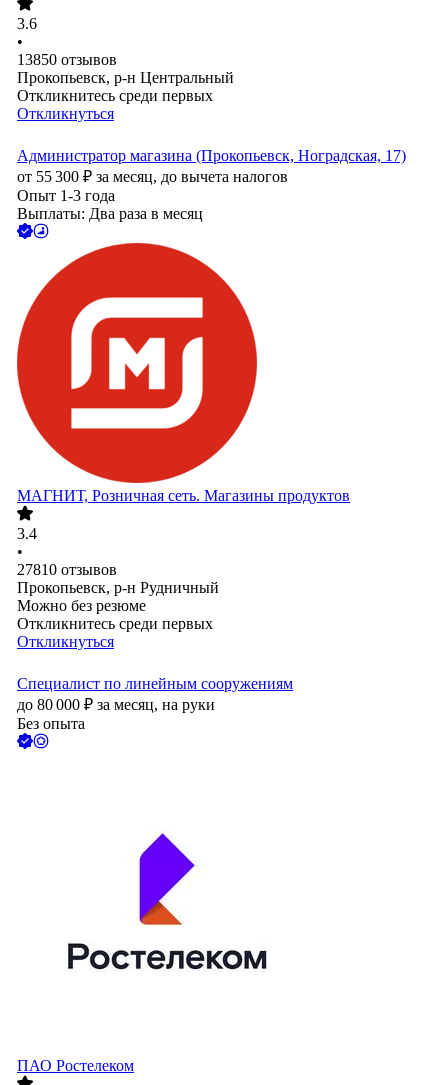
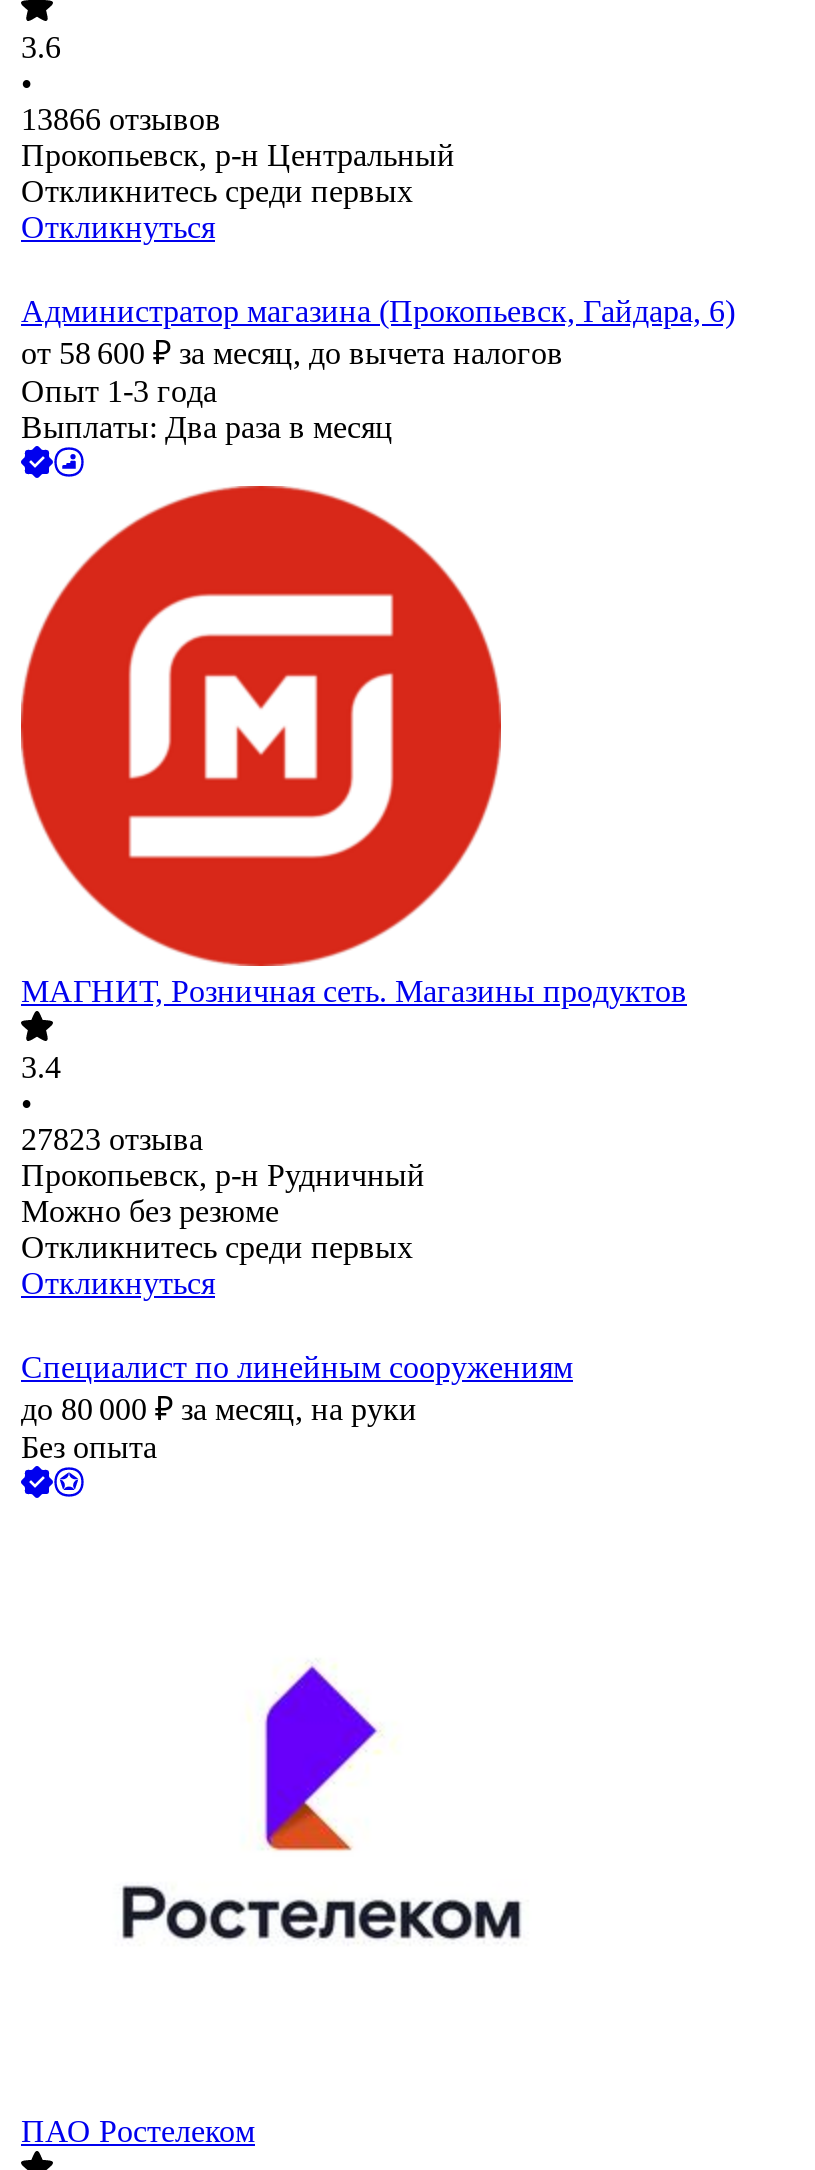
- 13850 отзывов
+ 13866 отзывов

- Администратор магазина (Прокопьевск, Ноградская, 17)
+ Администратор магазина (Прокопьевск, Гайдара, 6)

- от 55 300 ₽ за месяц, до вычета налогов
+ от 58 600 ₽ за месяц, до вычета налогов

- 27810 отзывов
+ 27823 отзыва
